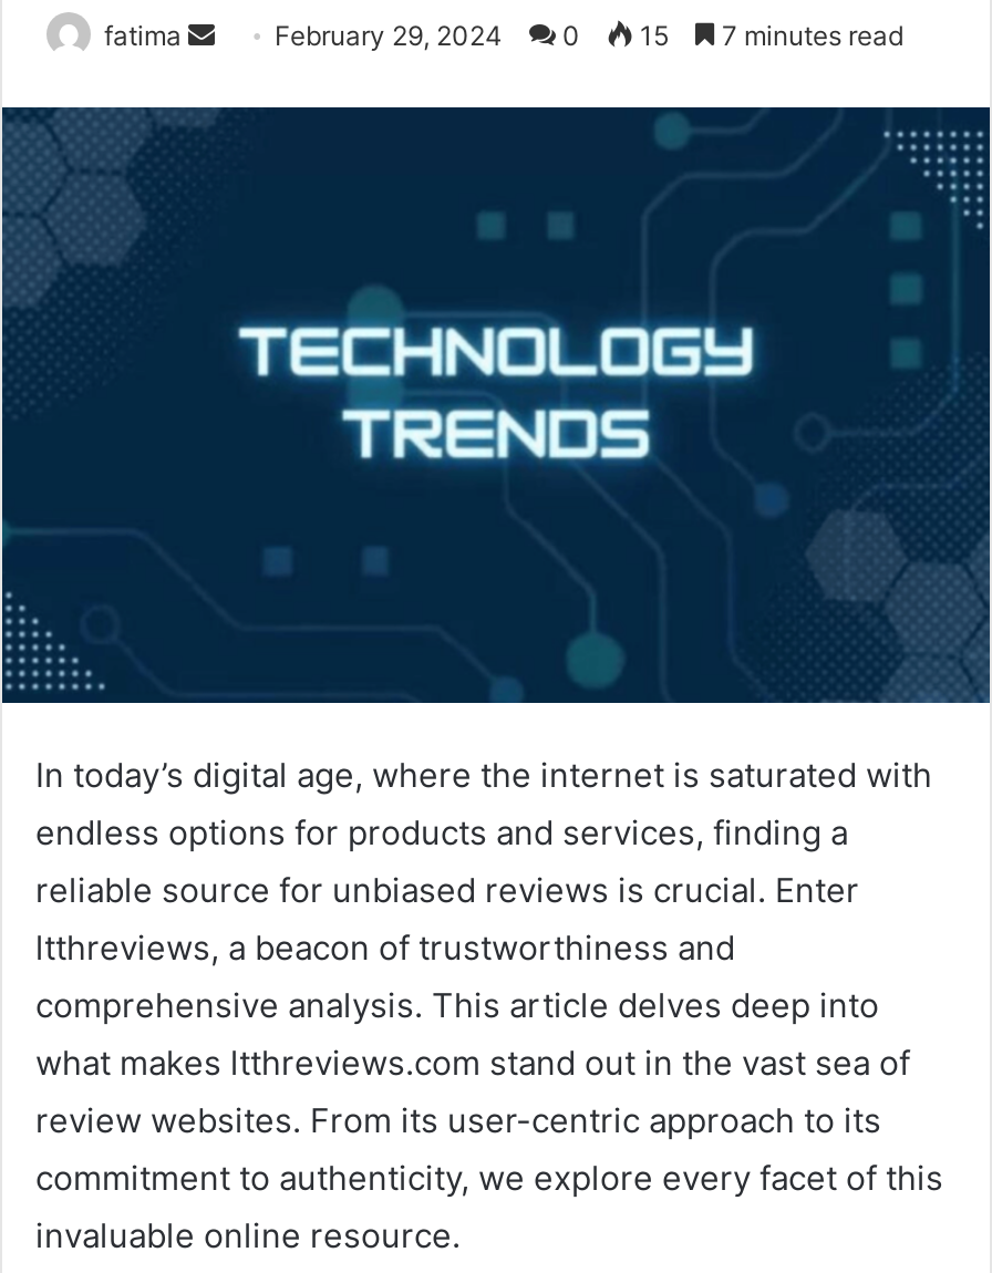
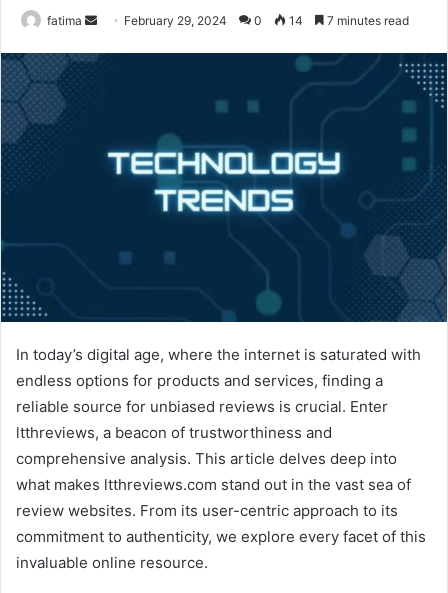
- 15
+ 14
